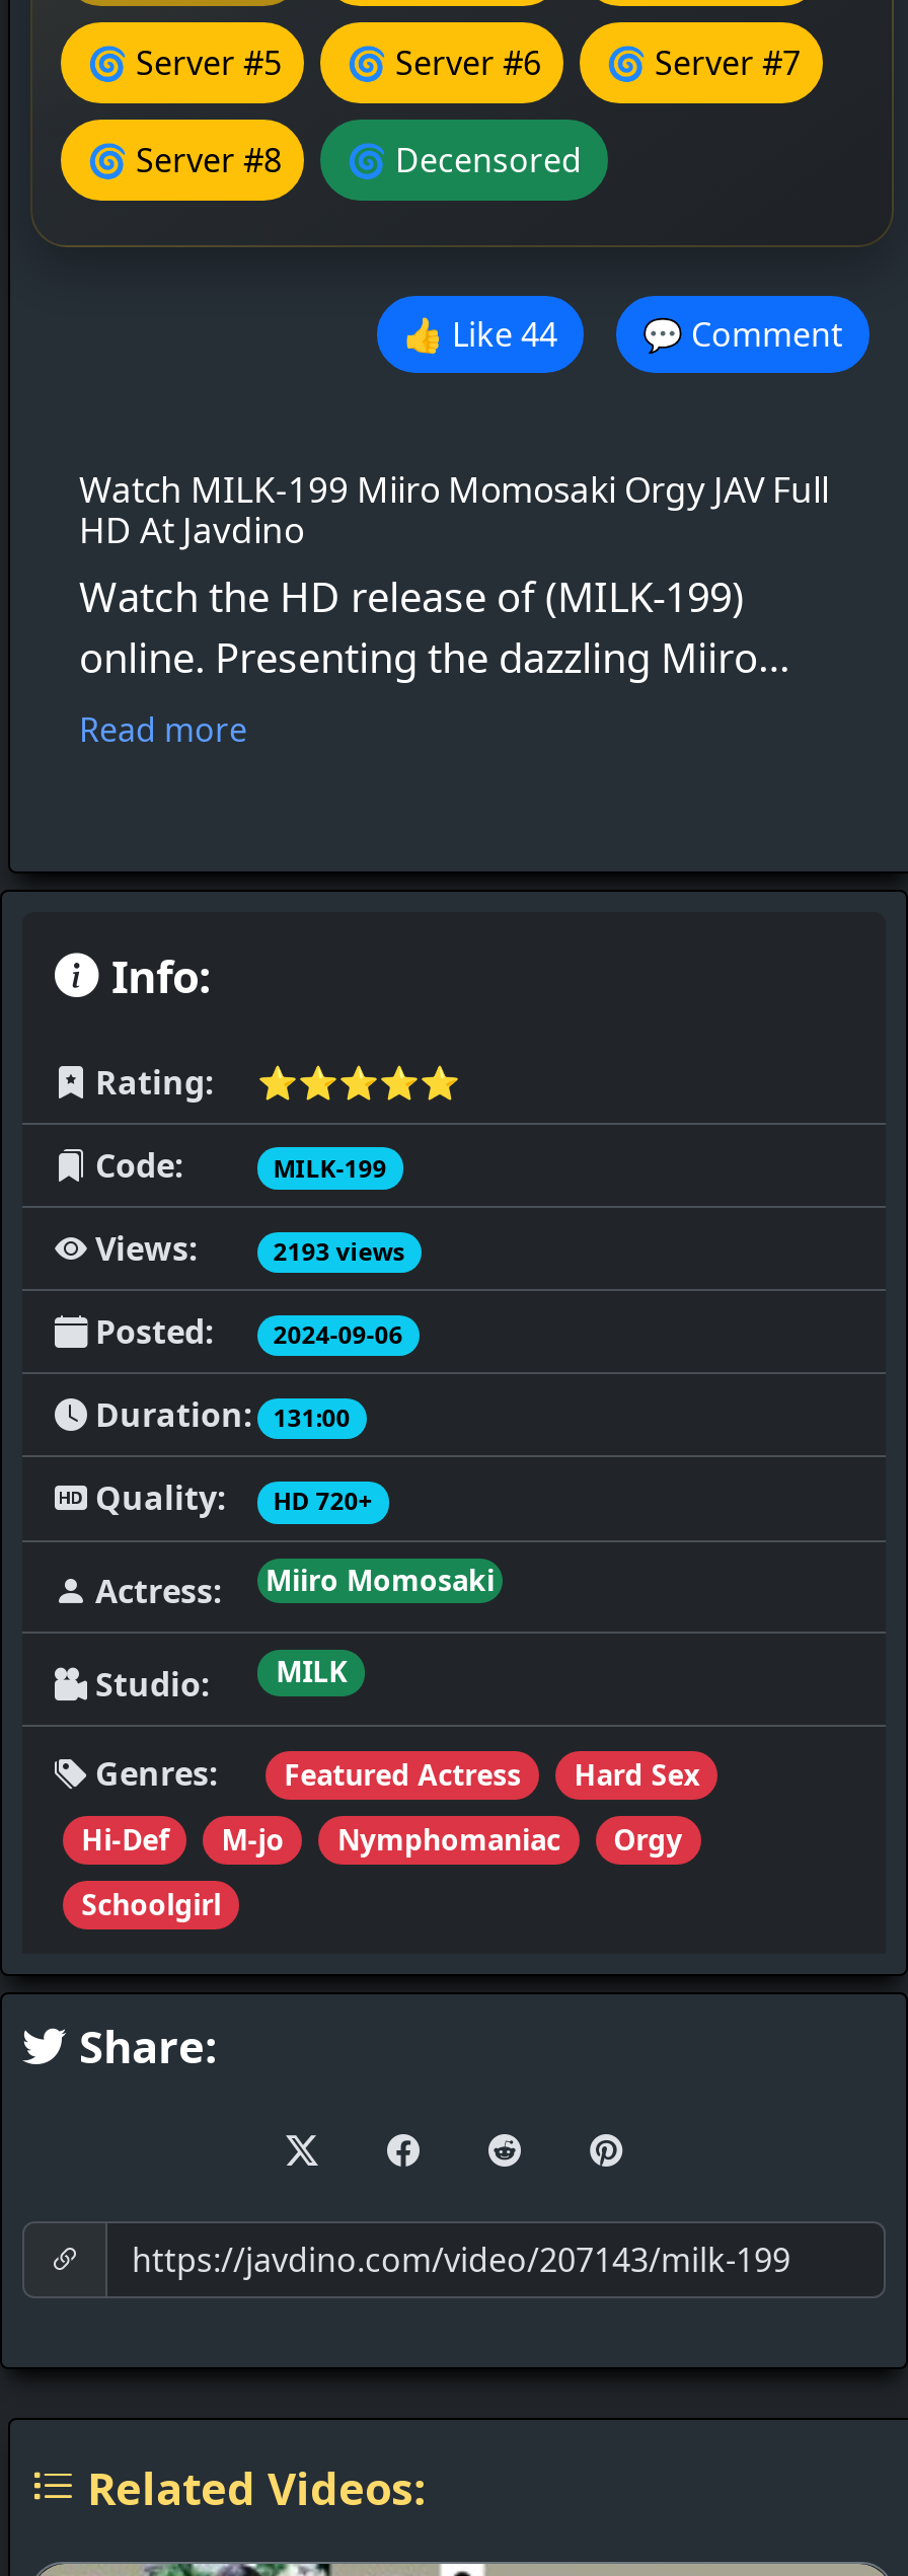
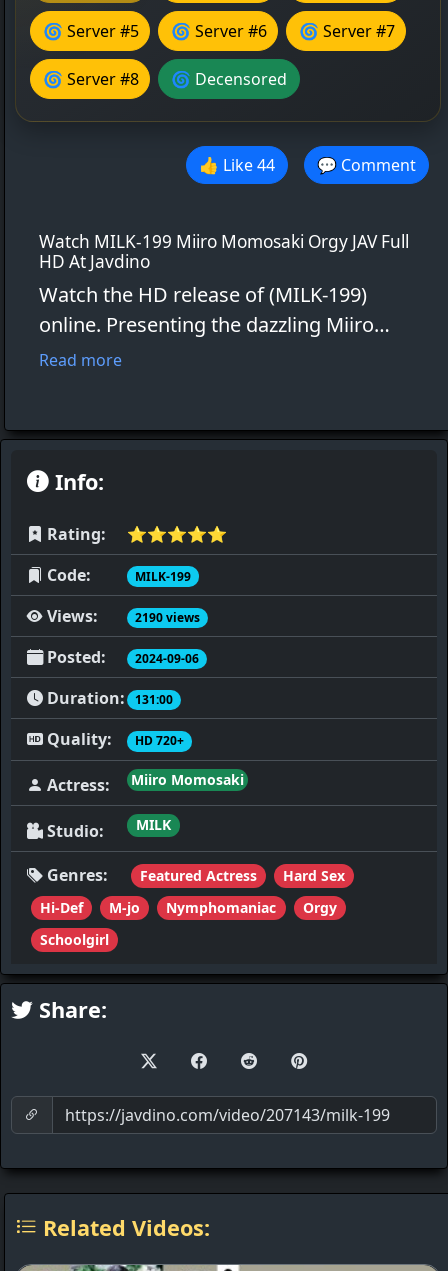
- 2193 views
+ 2190 views
